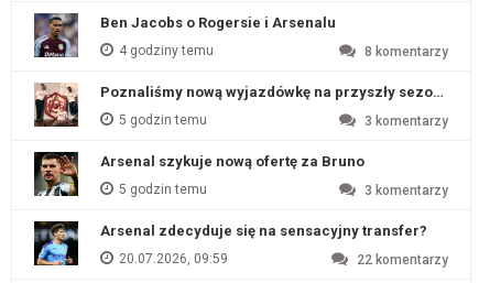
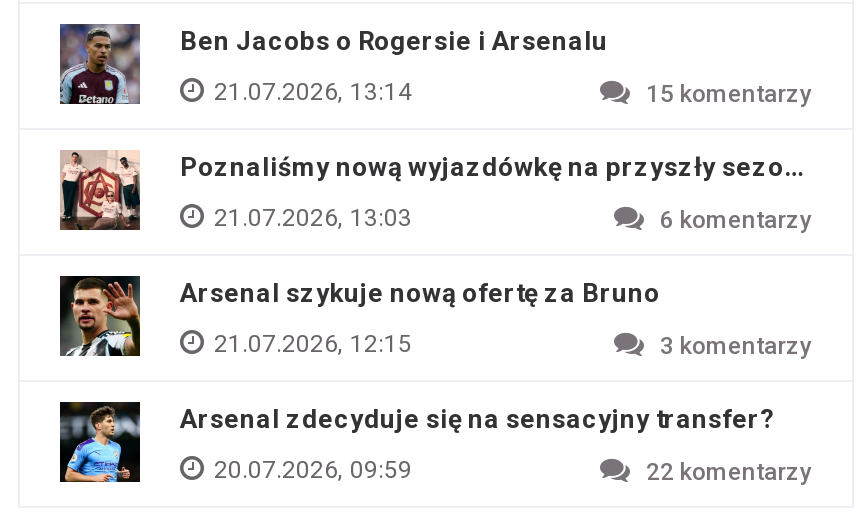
- 4 godziny temu
- 8 komentarzy
+ 21.07.2026, 13:14
+ 15 komentarzy

- 5 godzin temu
- 3 komentarzy
+ 21.07.2026, 13:03
+ 6 komentarzy

- 5 godzin temu
+ 21.07.2026, 12:15
